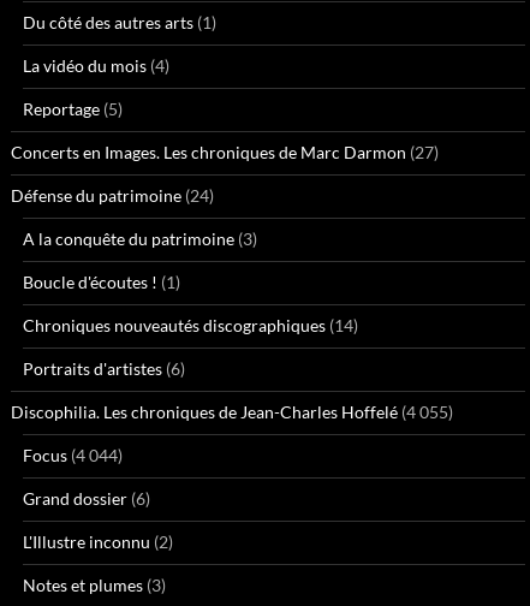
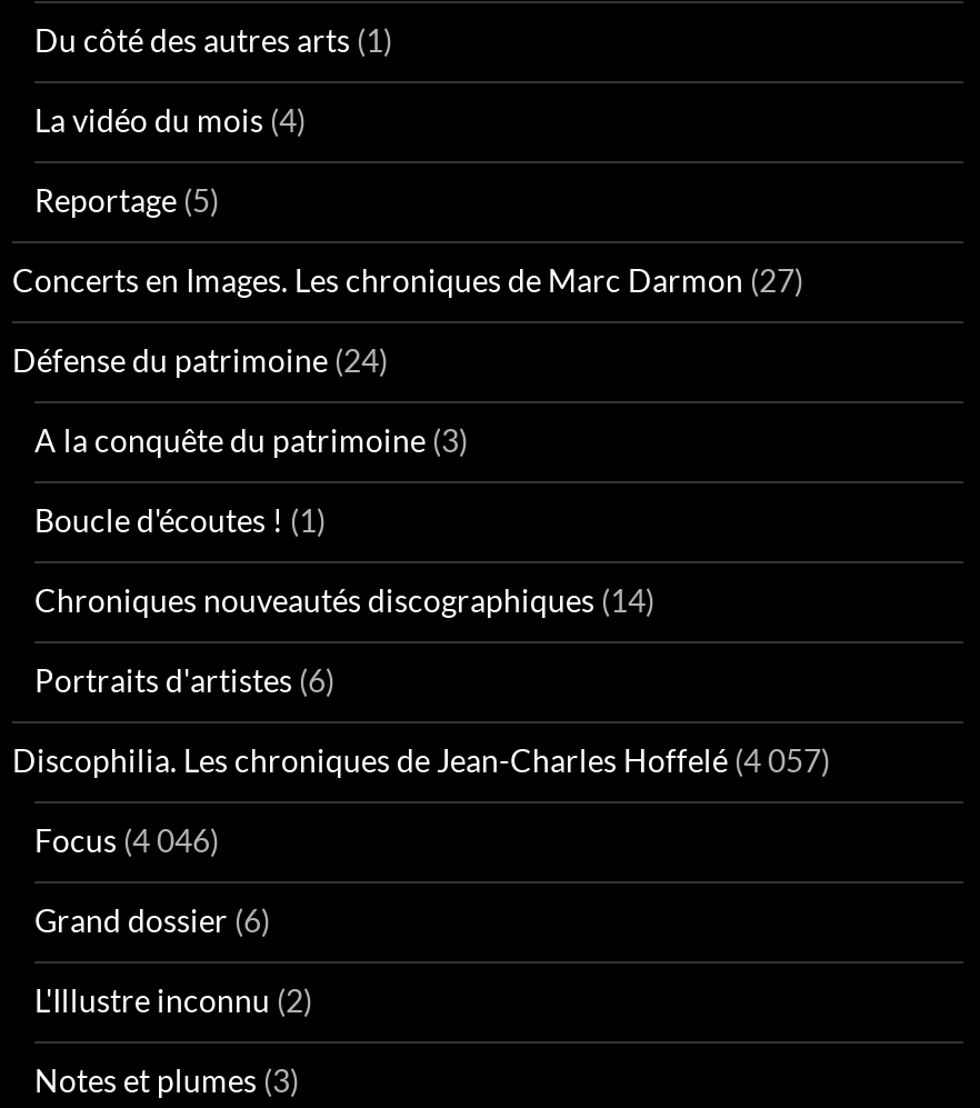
- Discophilia. Les chroniques de Jean-Charles Hoffelé (4 055)
+ Discophilia. Les chroniques de Jean-Charles Hoffelé (4 057)

- Focus (4 044)
+ Focus (4 046)
